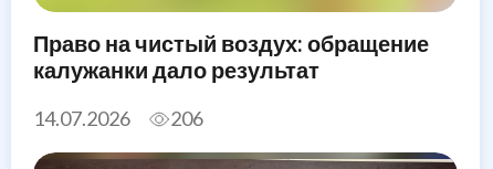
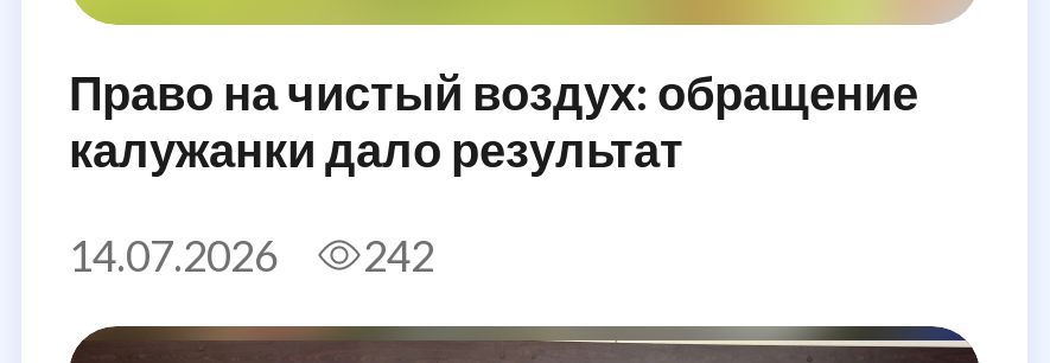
- 14.07.2026 206
+ 14.07.2026 242
